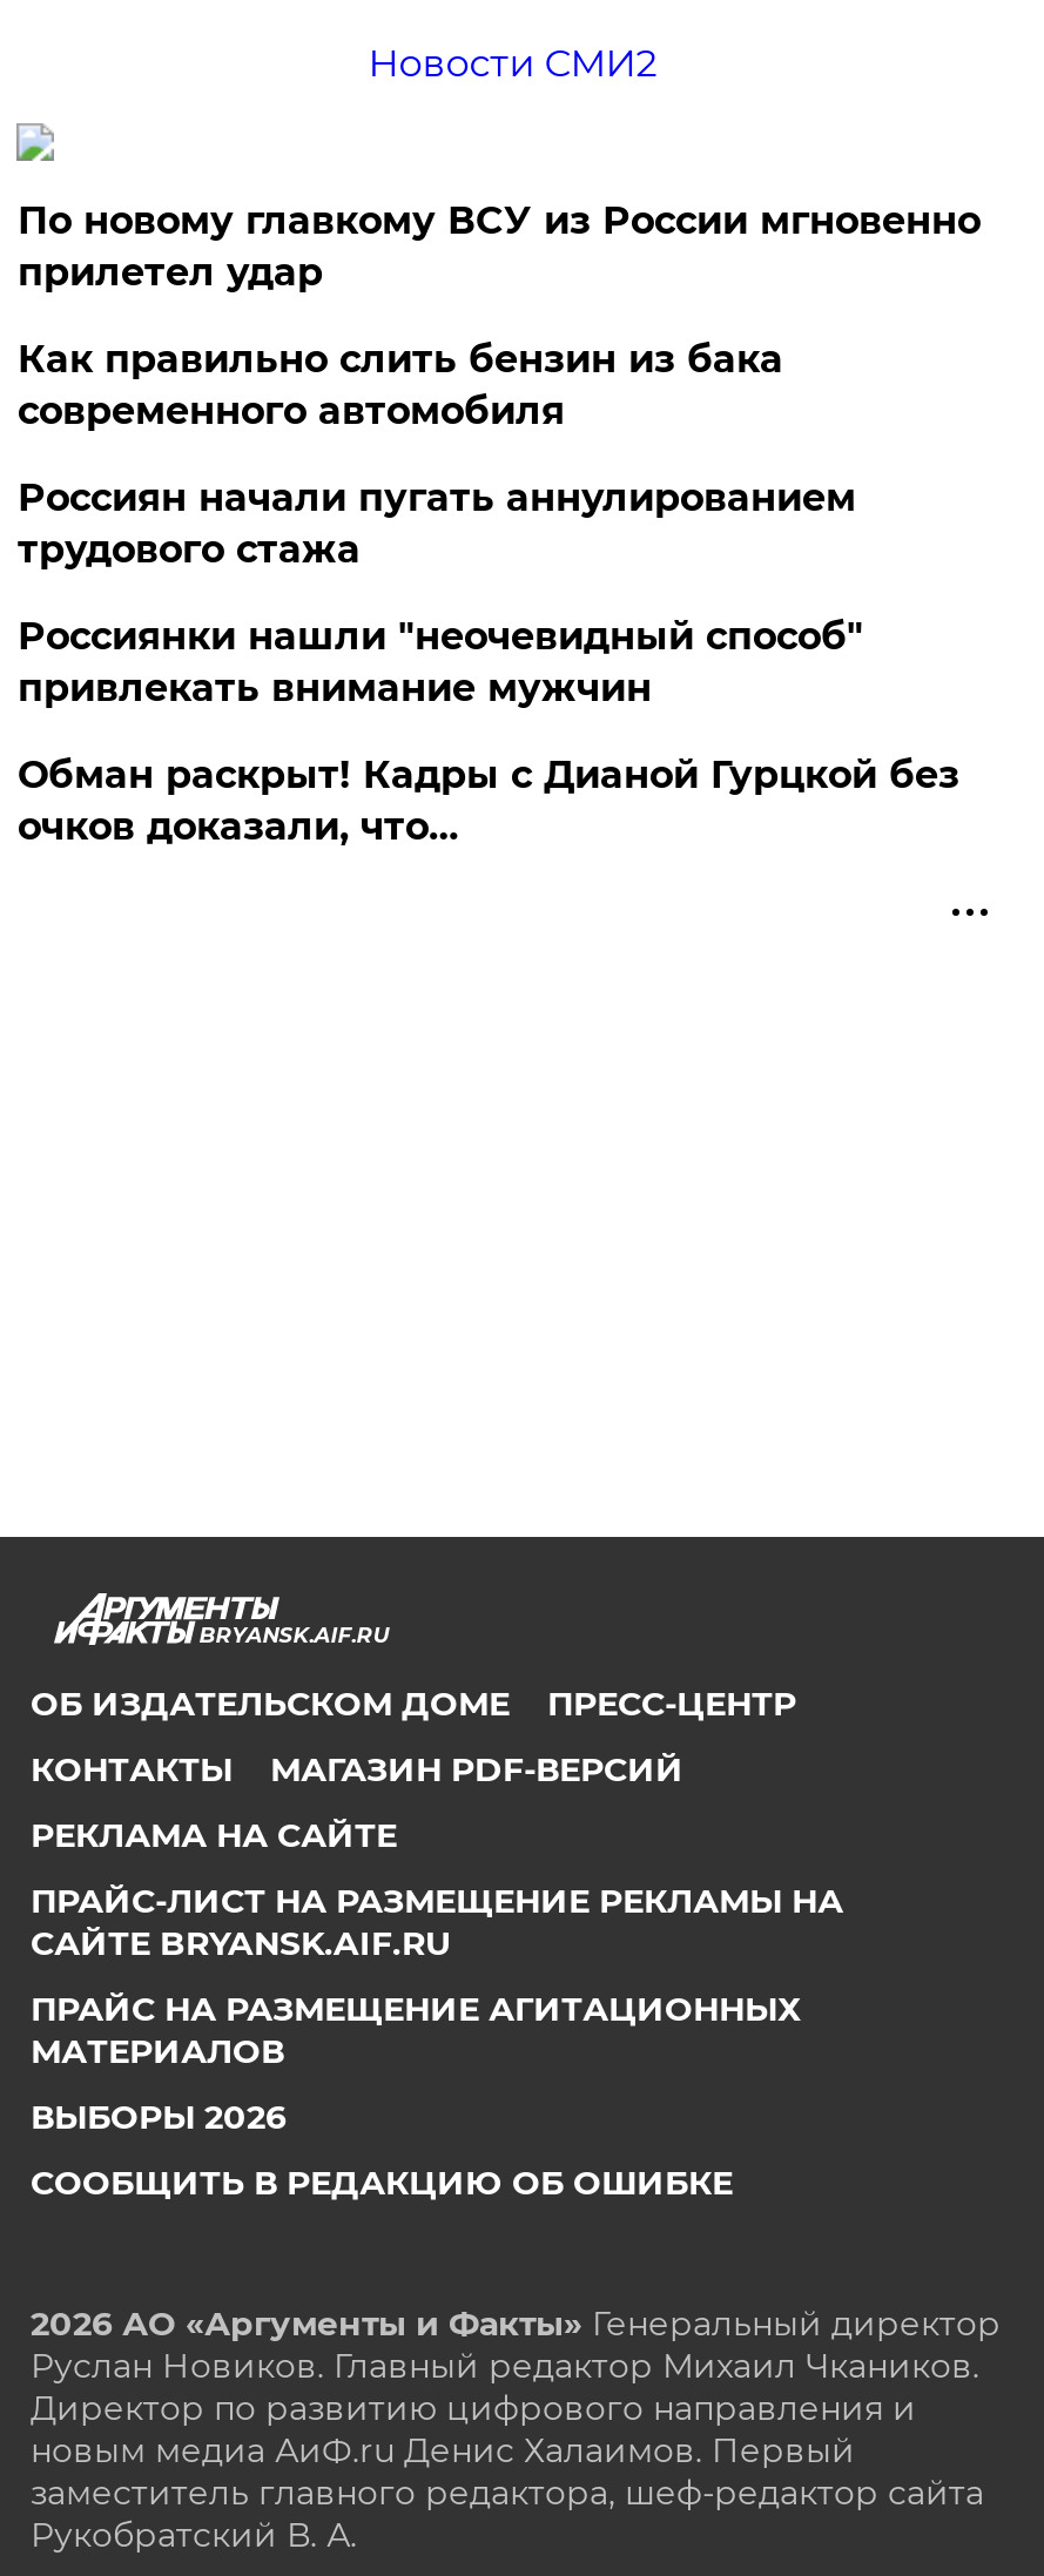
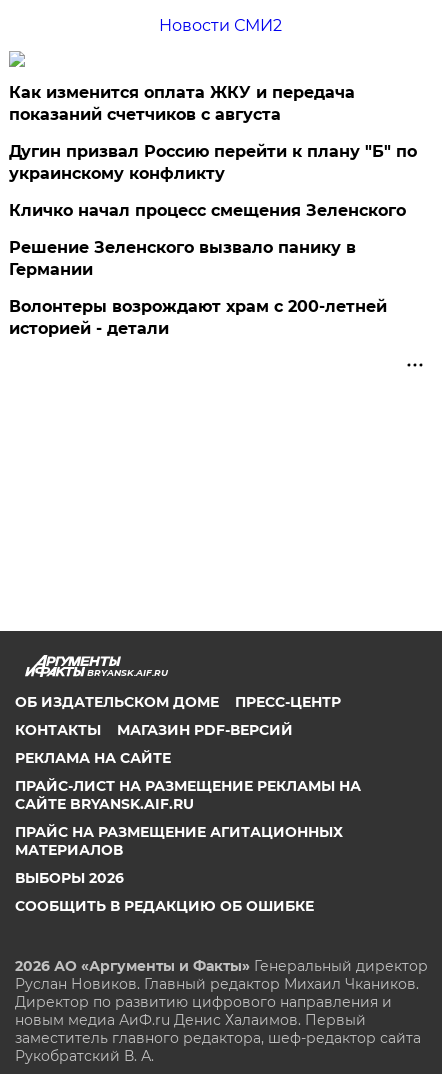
- По новому главкому ВСУ из России мгновенно
- прилетел удар
+ Как изменится оплата ЖКУ и передача
+ показаний счетчиков с августа

- Как правильно слить бензин из бака
- современного автомобиля
+ Дугин призвал Россию перейти к плану "Б" по
+ украинскому конфликту

- Россиян начали пугать аннулированием
- трудового стажа
+ Кличко начал процесс смещения Зеленского

- Россиянки нашли "неочевидный способ"
- привлекать внимание мужчин
+ Решение Зеленского вызвало панику в
+ Германии

- Обман раскрыт! Кадры с Дианой Гурцкой без
- очков доказали, что…
+ Волонтеры возрождают храм с 200-летней
+ историей - детали
